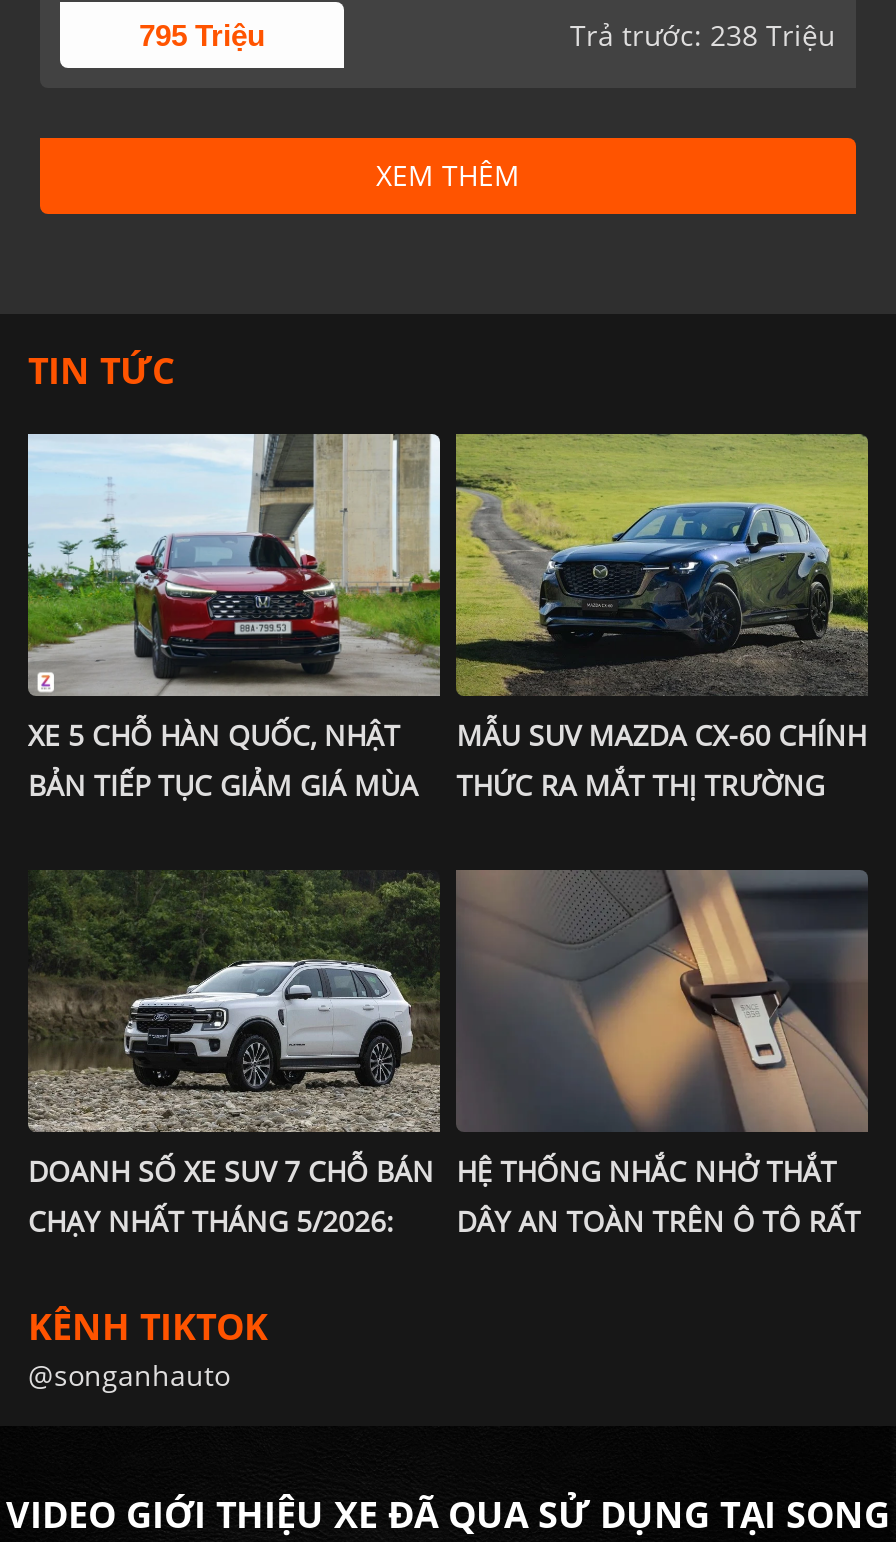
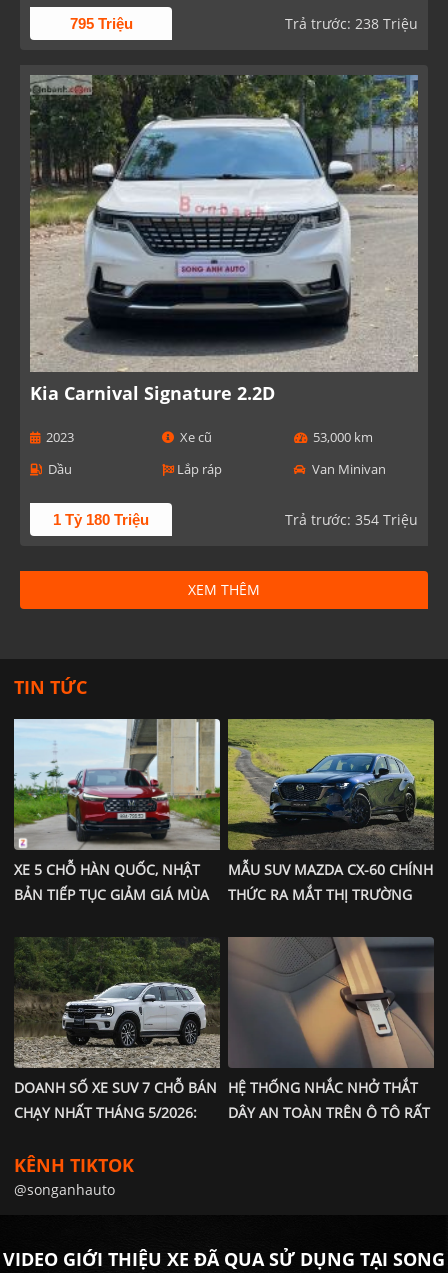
+ [image]
+ Kia Carnival Signature 2.2D
+ 2023
+ Xe cũ
+ 53,000 km
+ Dầu
+ Lắp ráp
+ Van Minivan
+ 1 Tỷ 180 Triệu
+ Trả trước: 354 Triệu
